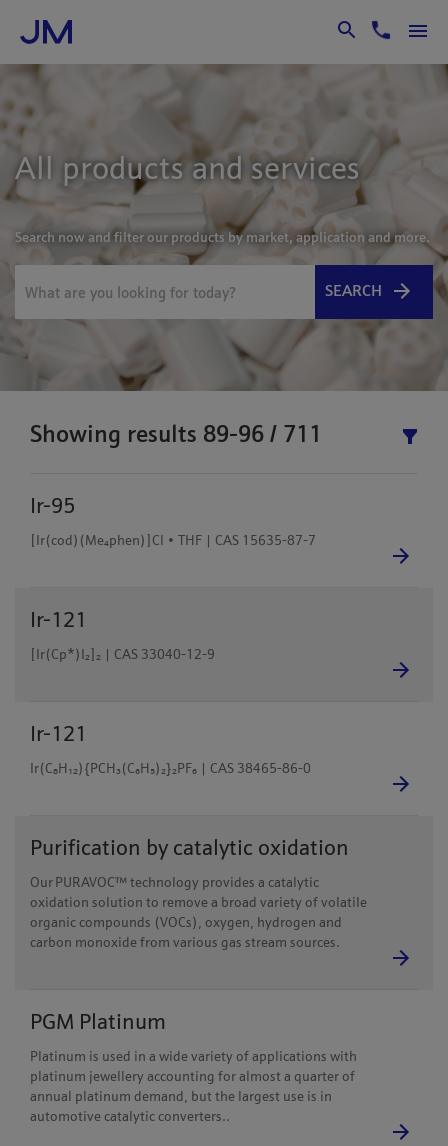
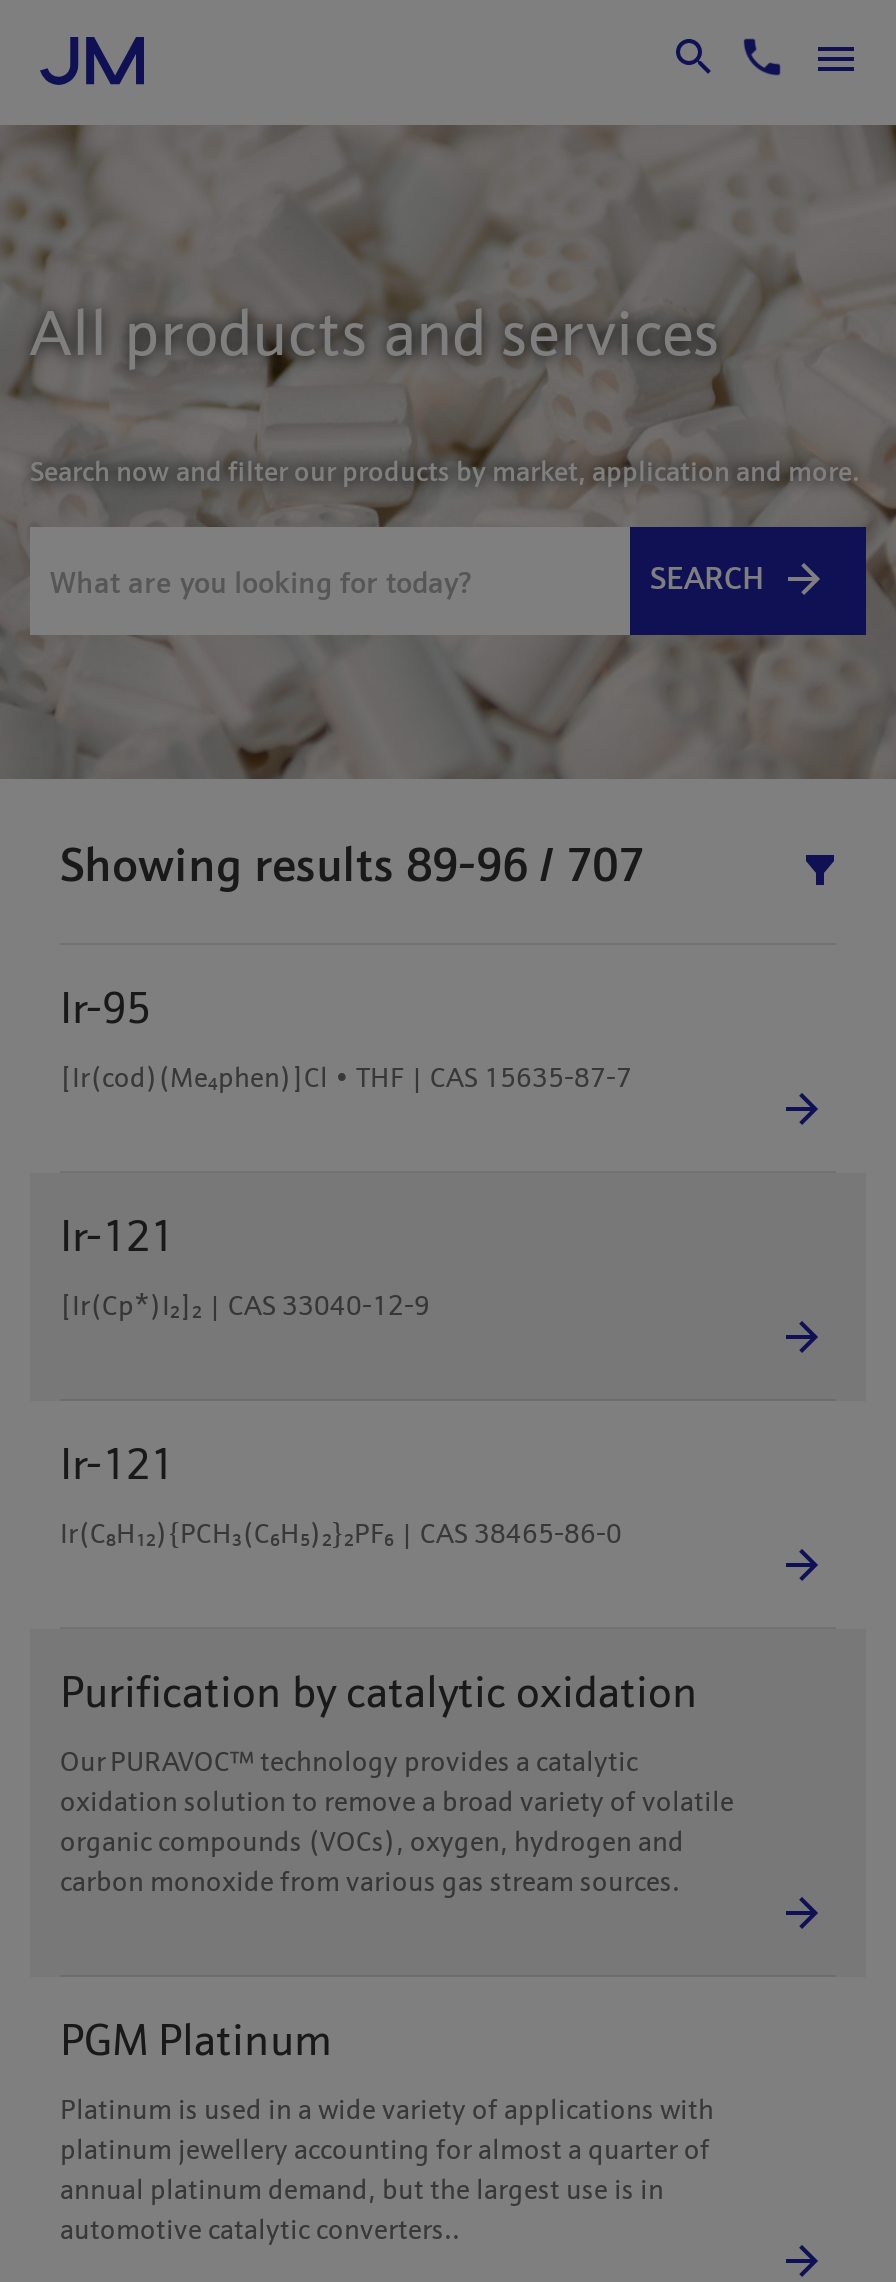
- Showing results 89-96 / 711
+ Showing results 89-96 / 707
